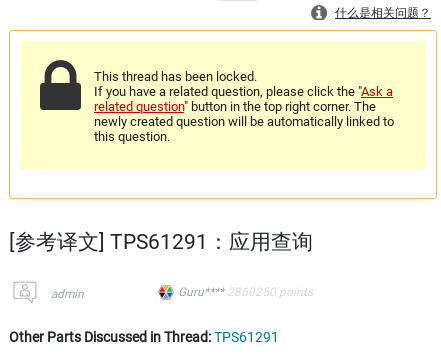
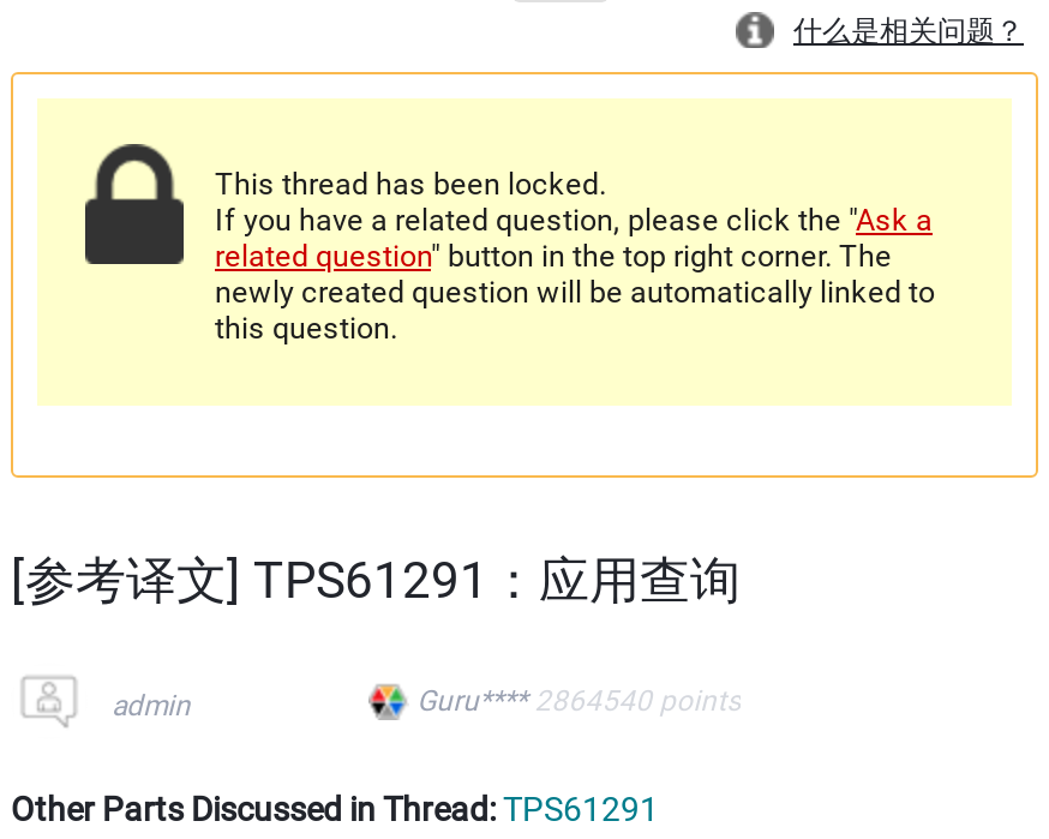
- Guru**** 2860250 points
+ Guru**** 2864540 points
